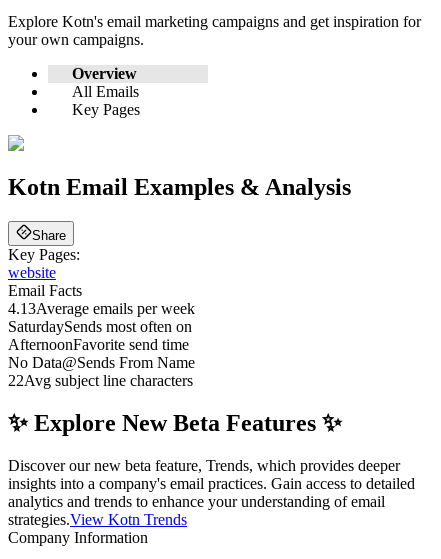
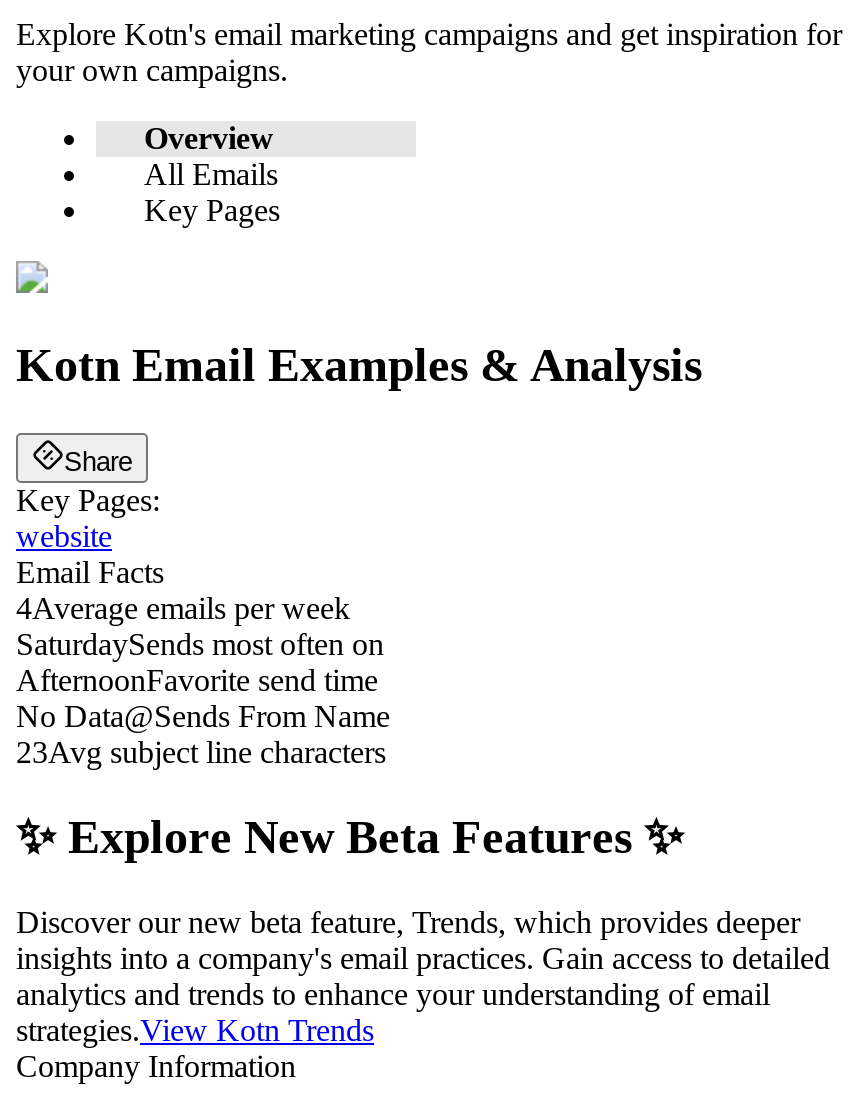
- 4.13Average emails per week
+ 4Average emails per week

- 22Avg subject line characters
+ 23Avg subject line characters
